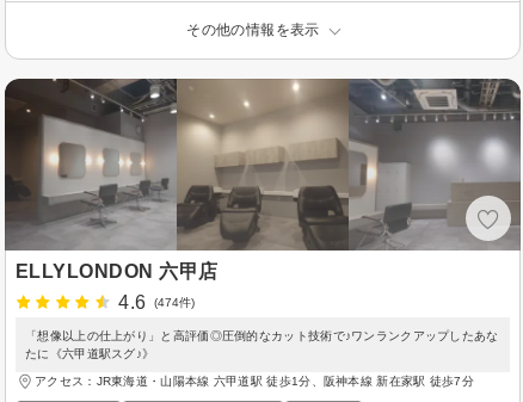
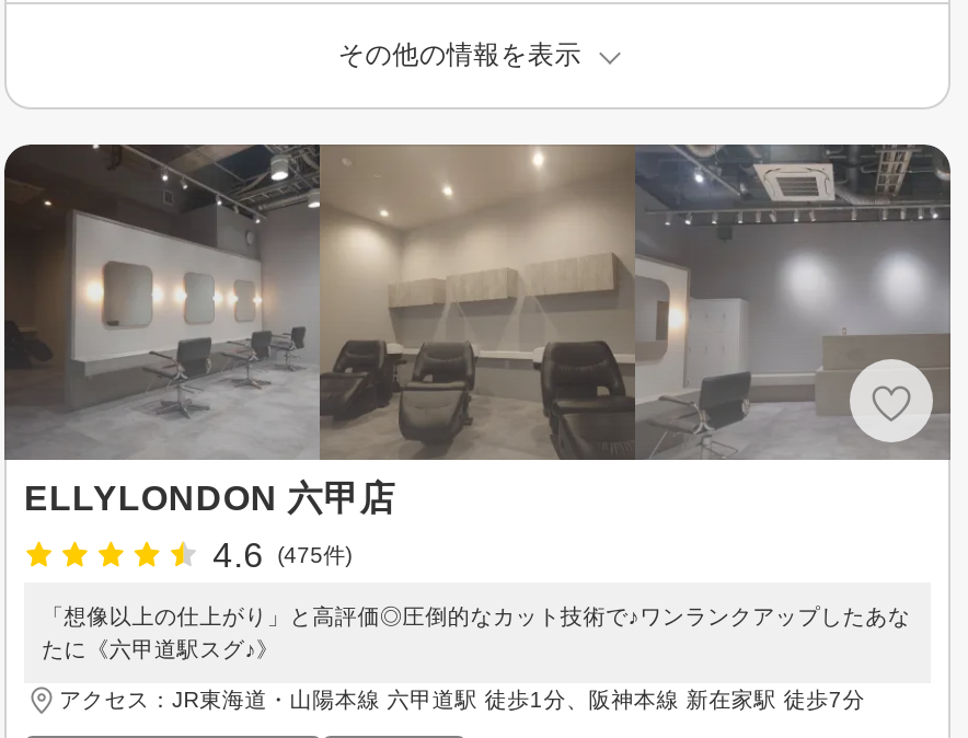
- 4.6 (474件)
+ 4.6 (475件)
